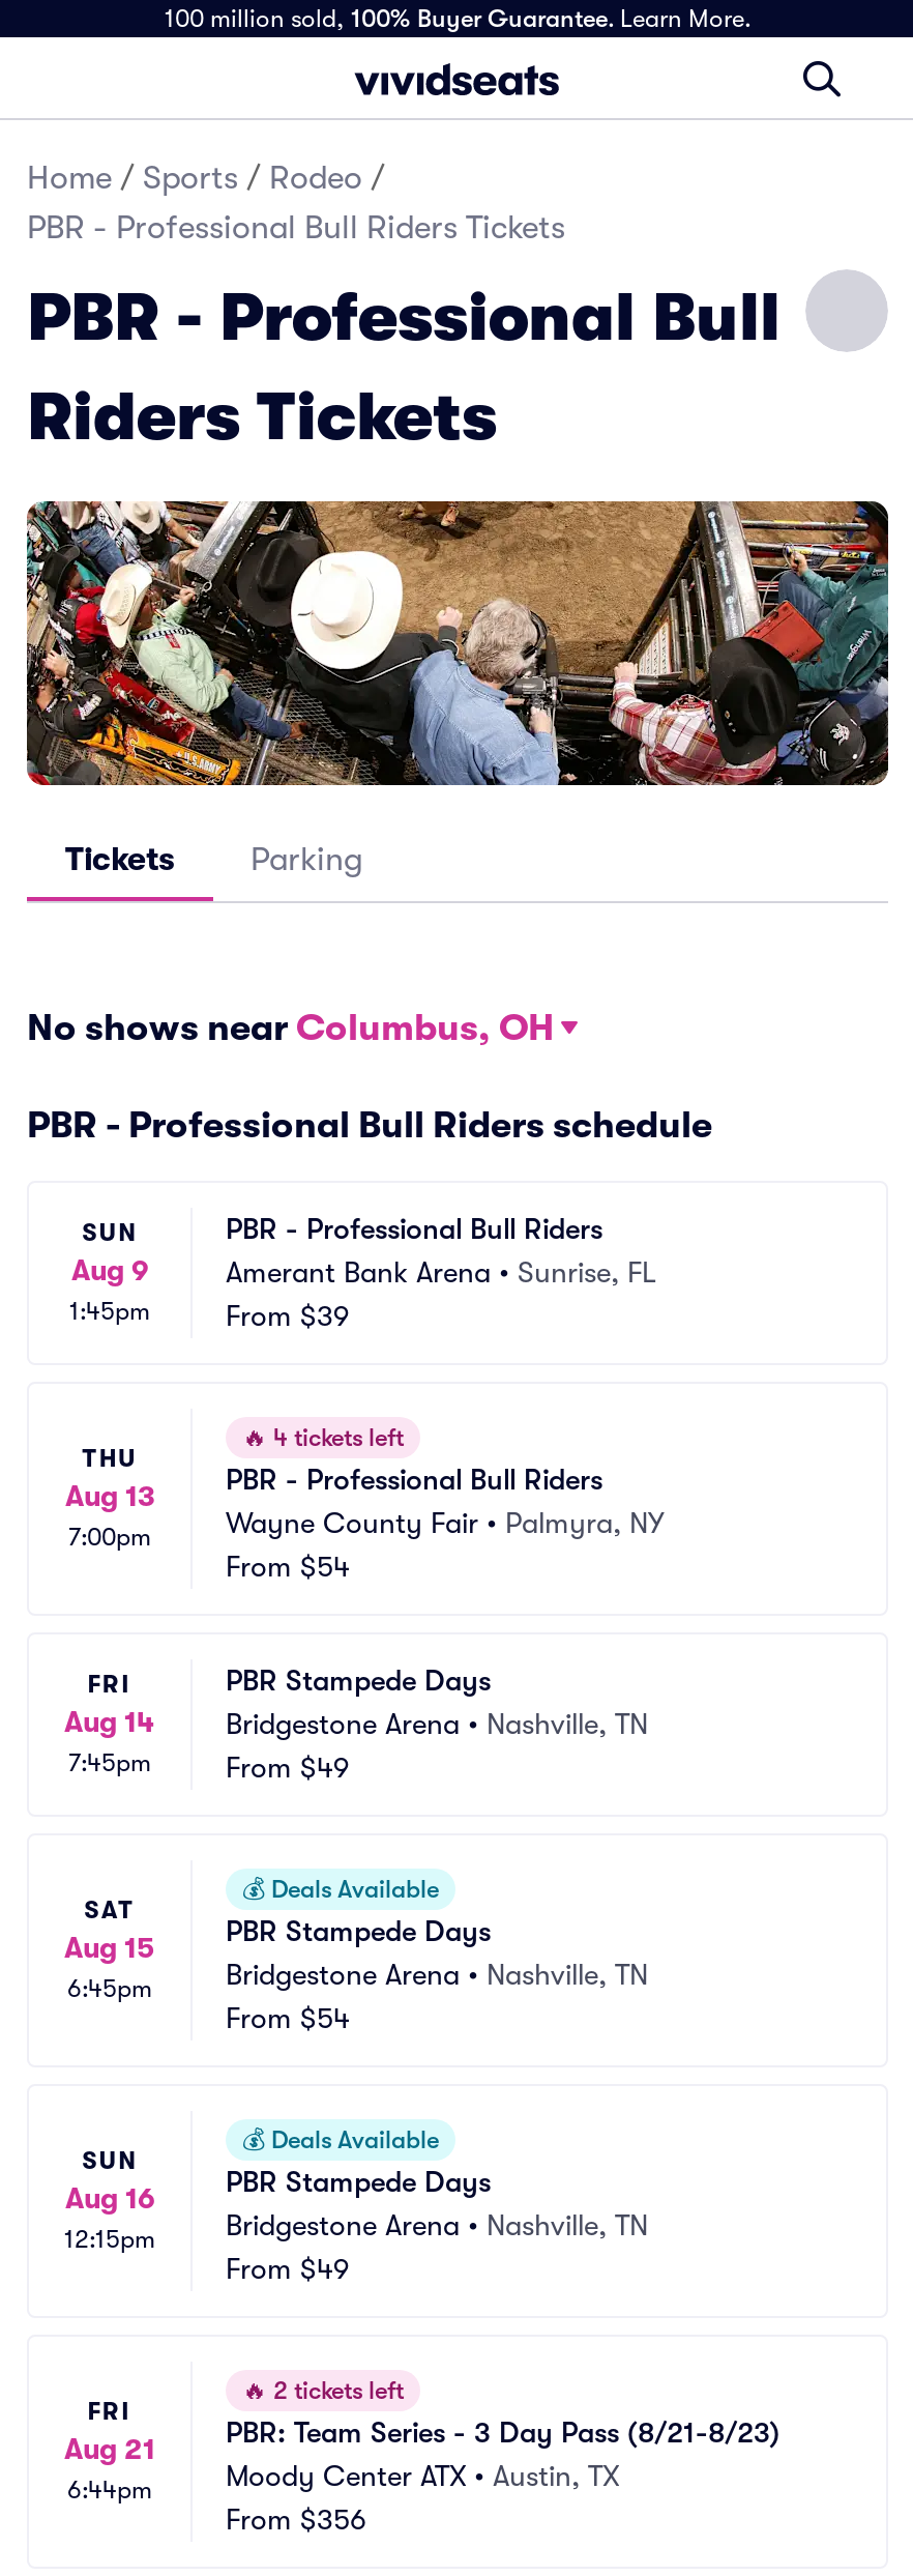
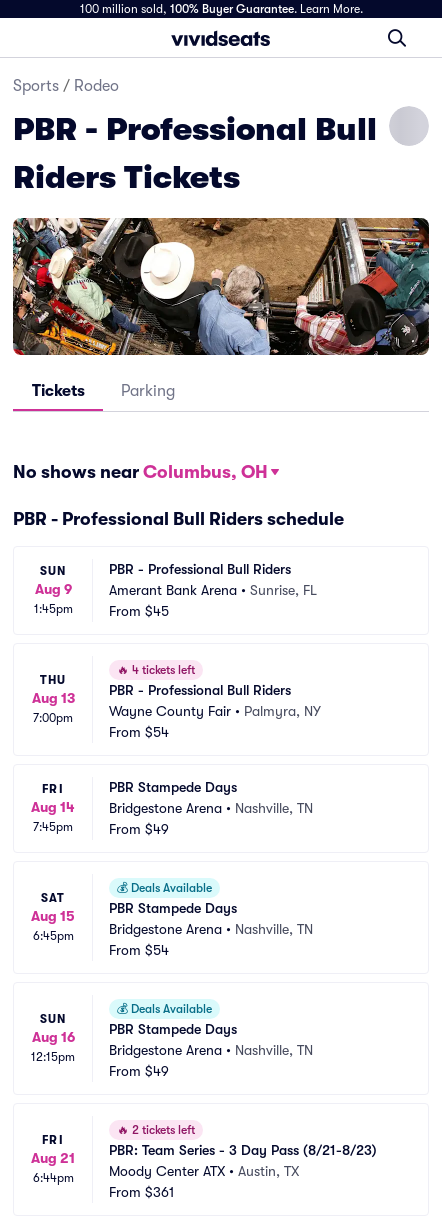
- Home / Sports / Rodeo /
- PBR - Professional Bull Riders Tickets
+ Sports / Rodeo

- From $39
+ From $45

- From $356
+ From $361
